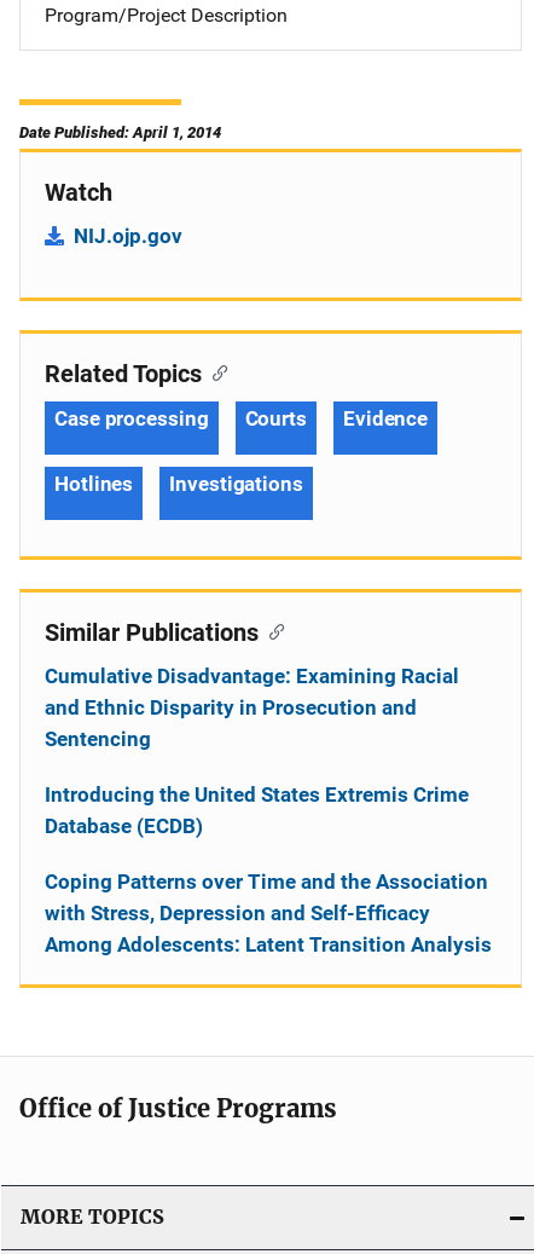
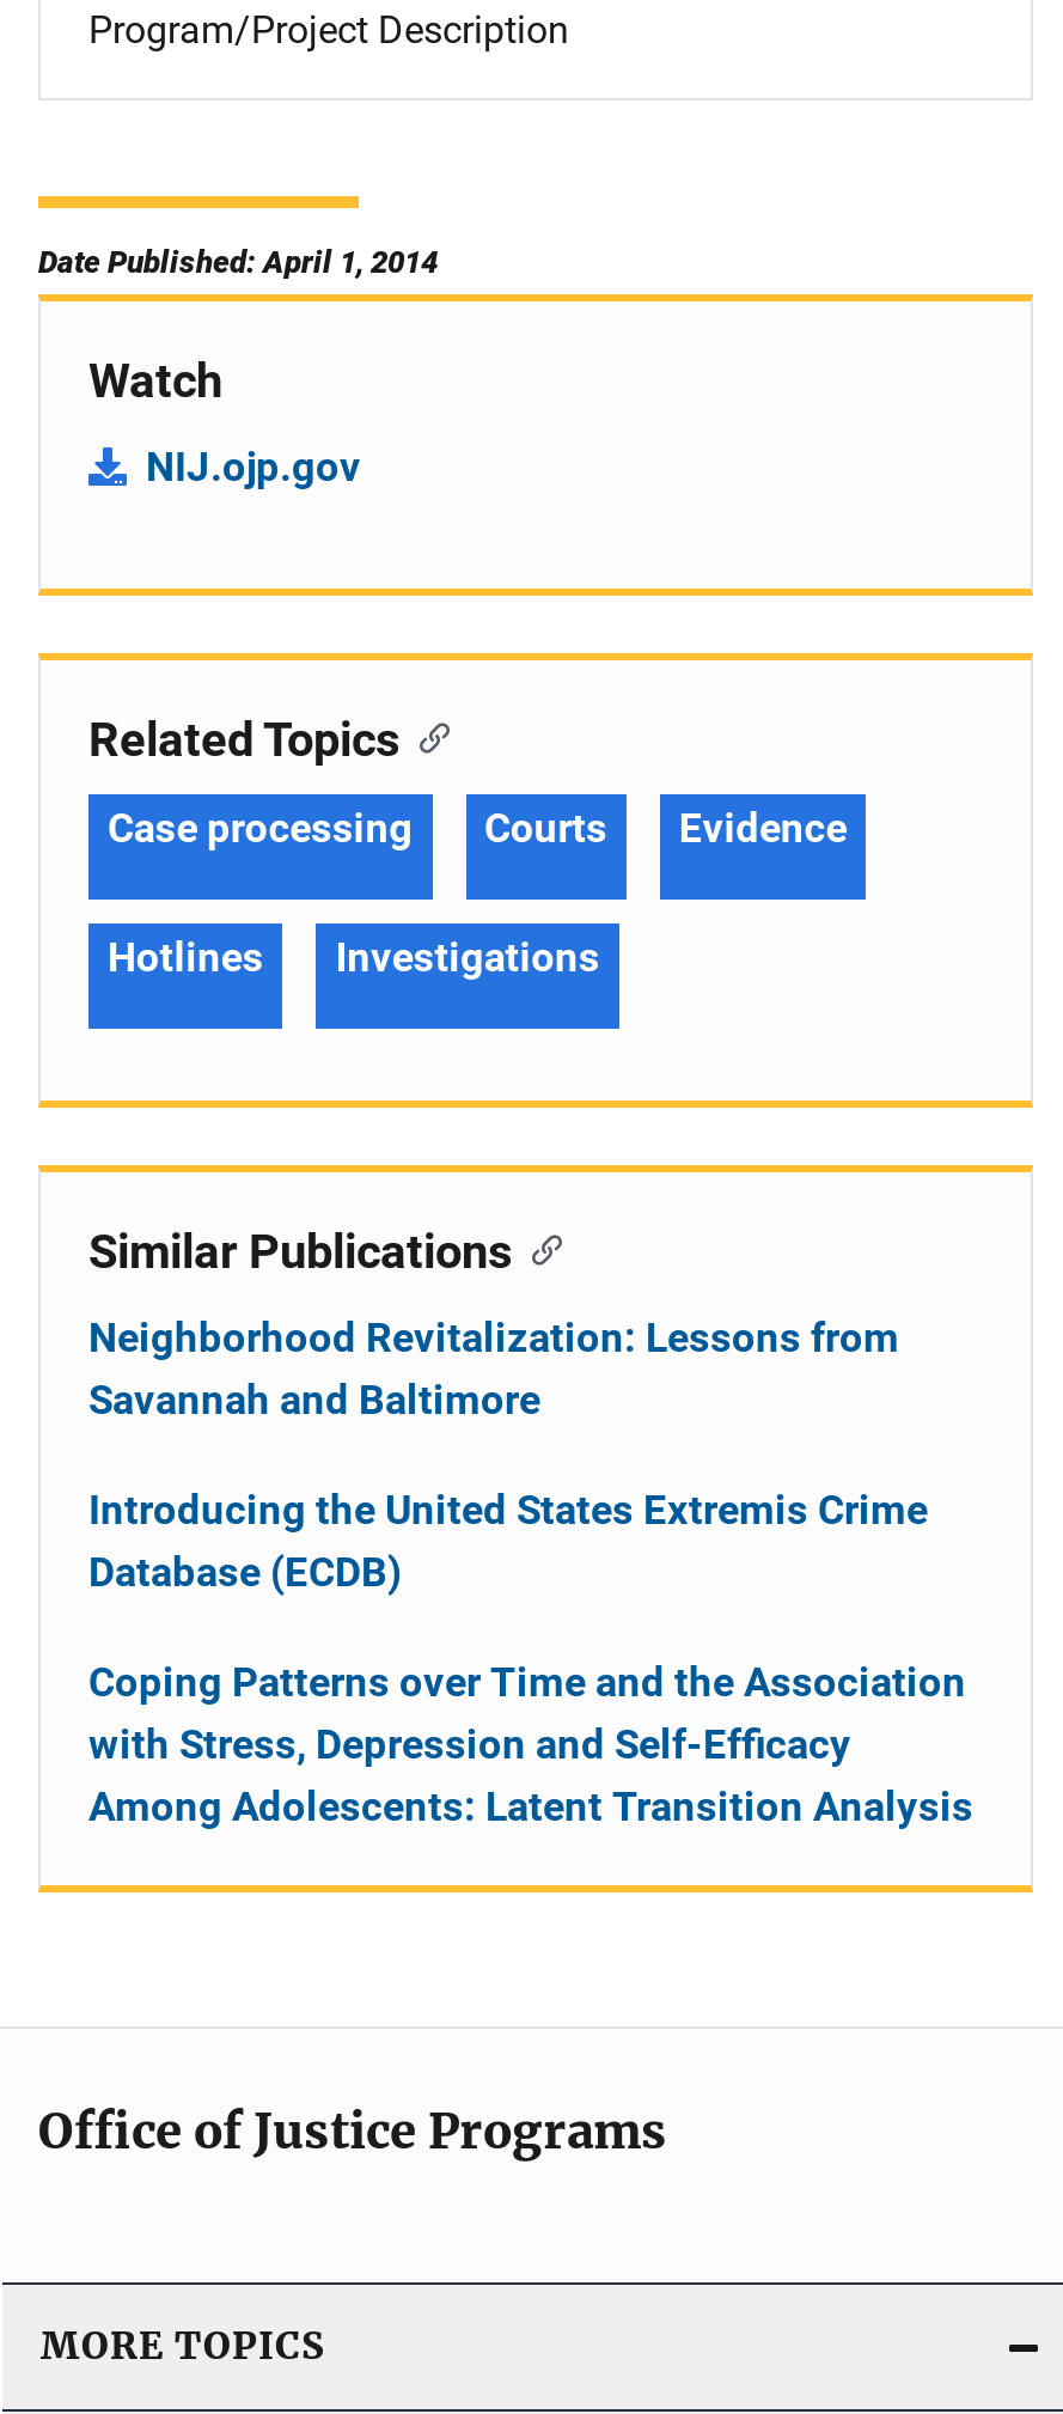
- Cumulative Disadvantage: Examining Racial
- and Ethnic Disparity in Prosecution and
- Sentencing
+ Neighborhood Revitalization: Lessons from
+ Savannah and Baltimore
